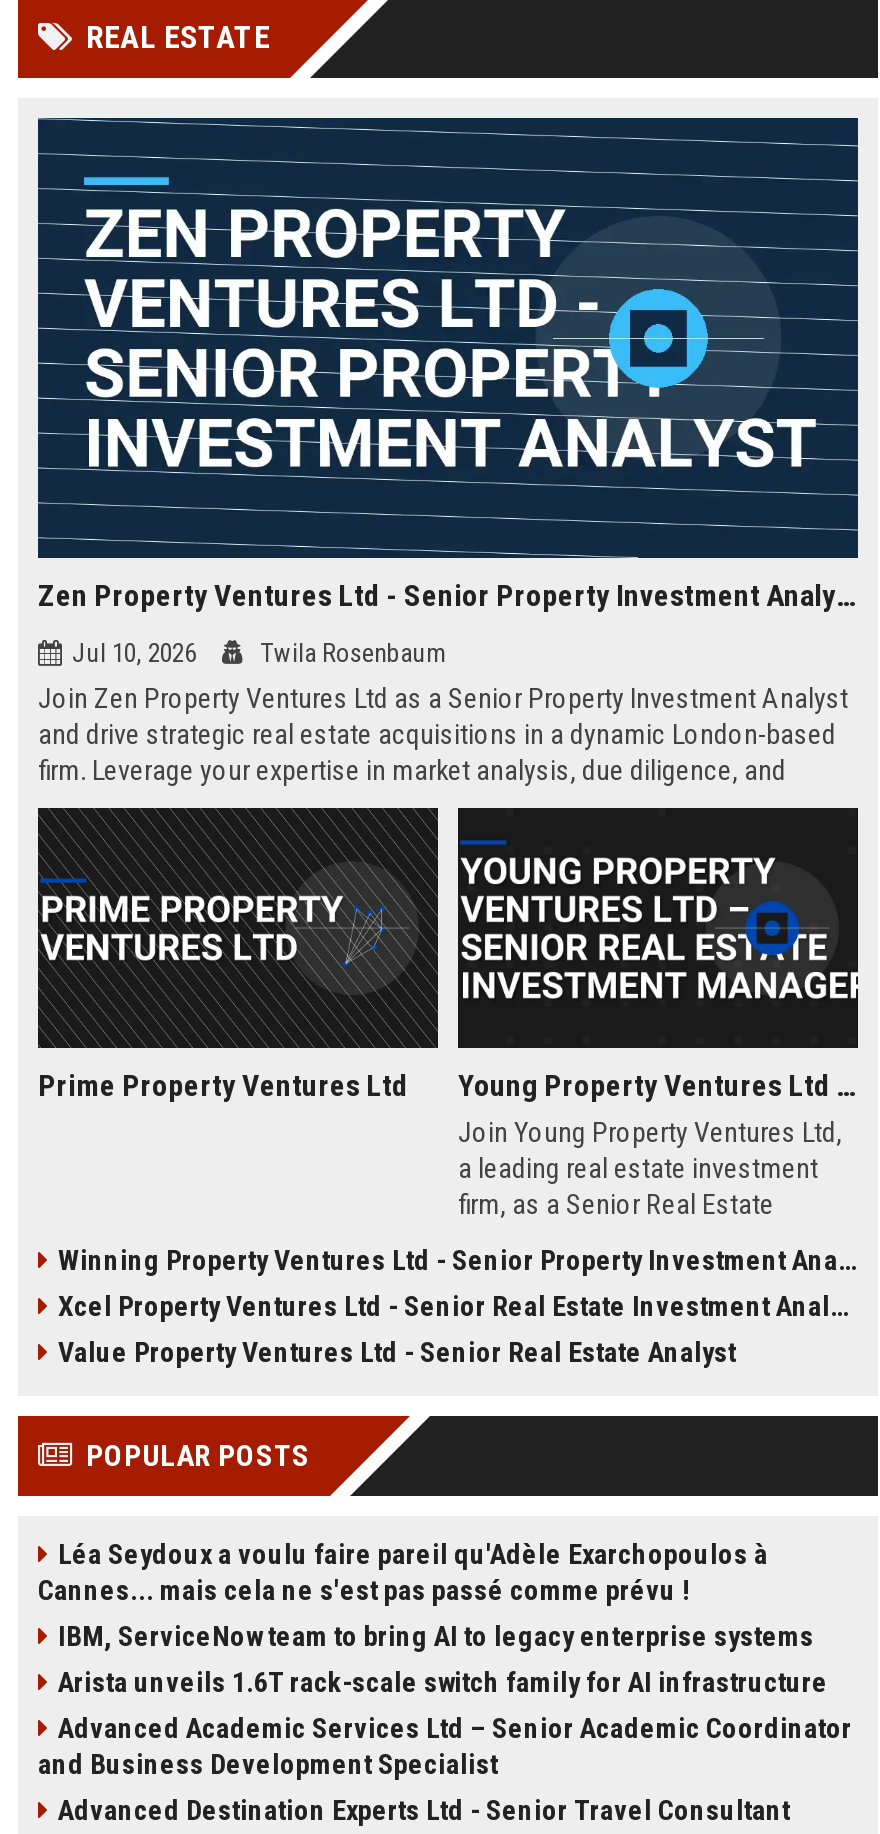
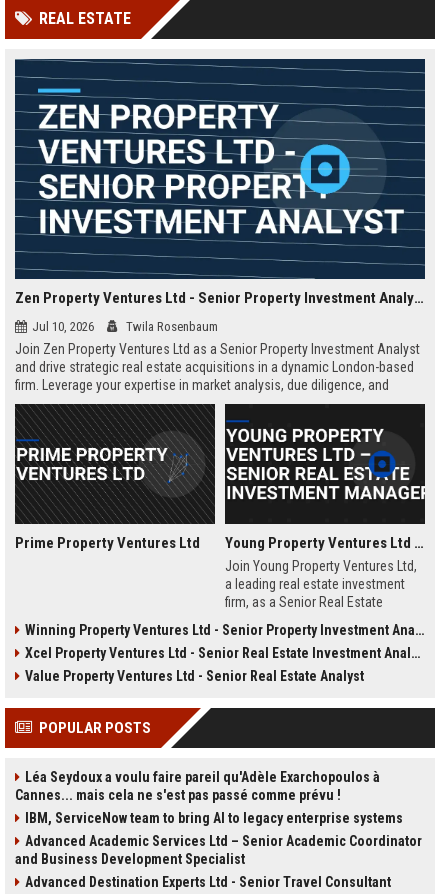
- Arista unveils 1.6T rack-scale switch family for AI infrastructure
